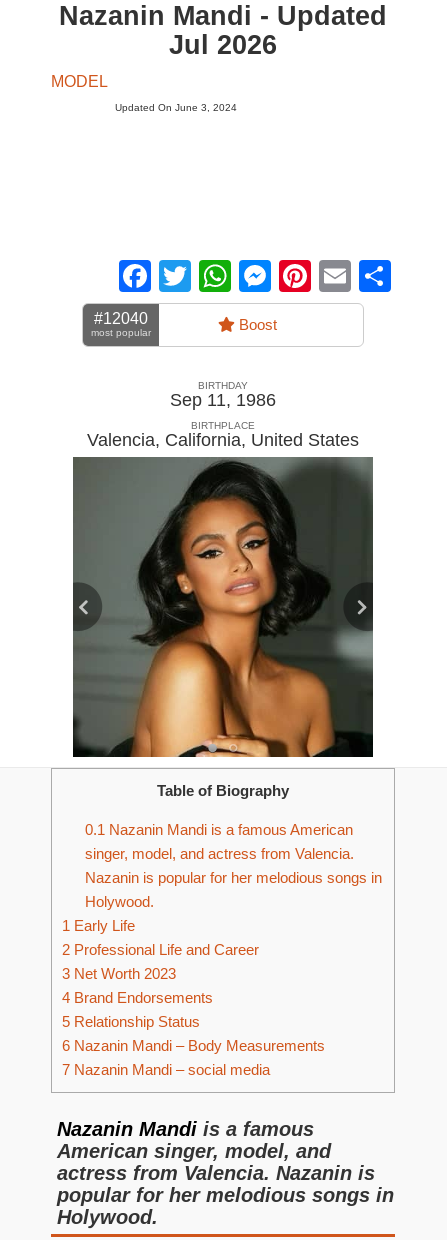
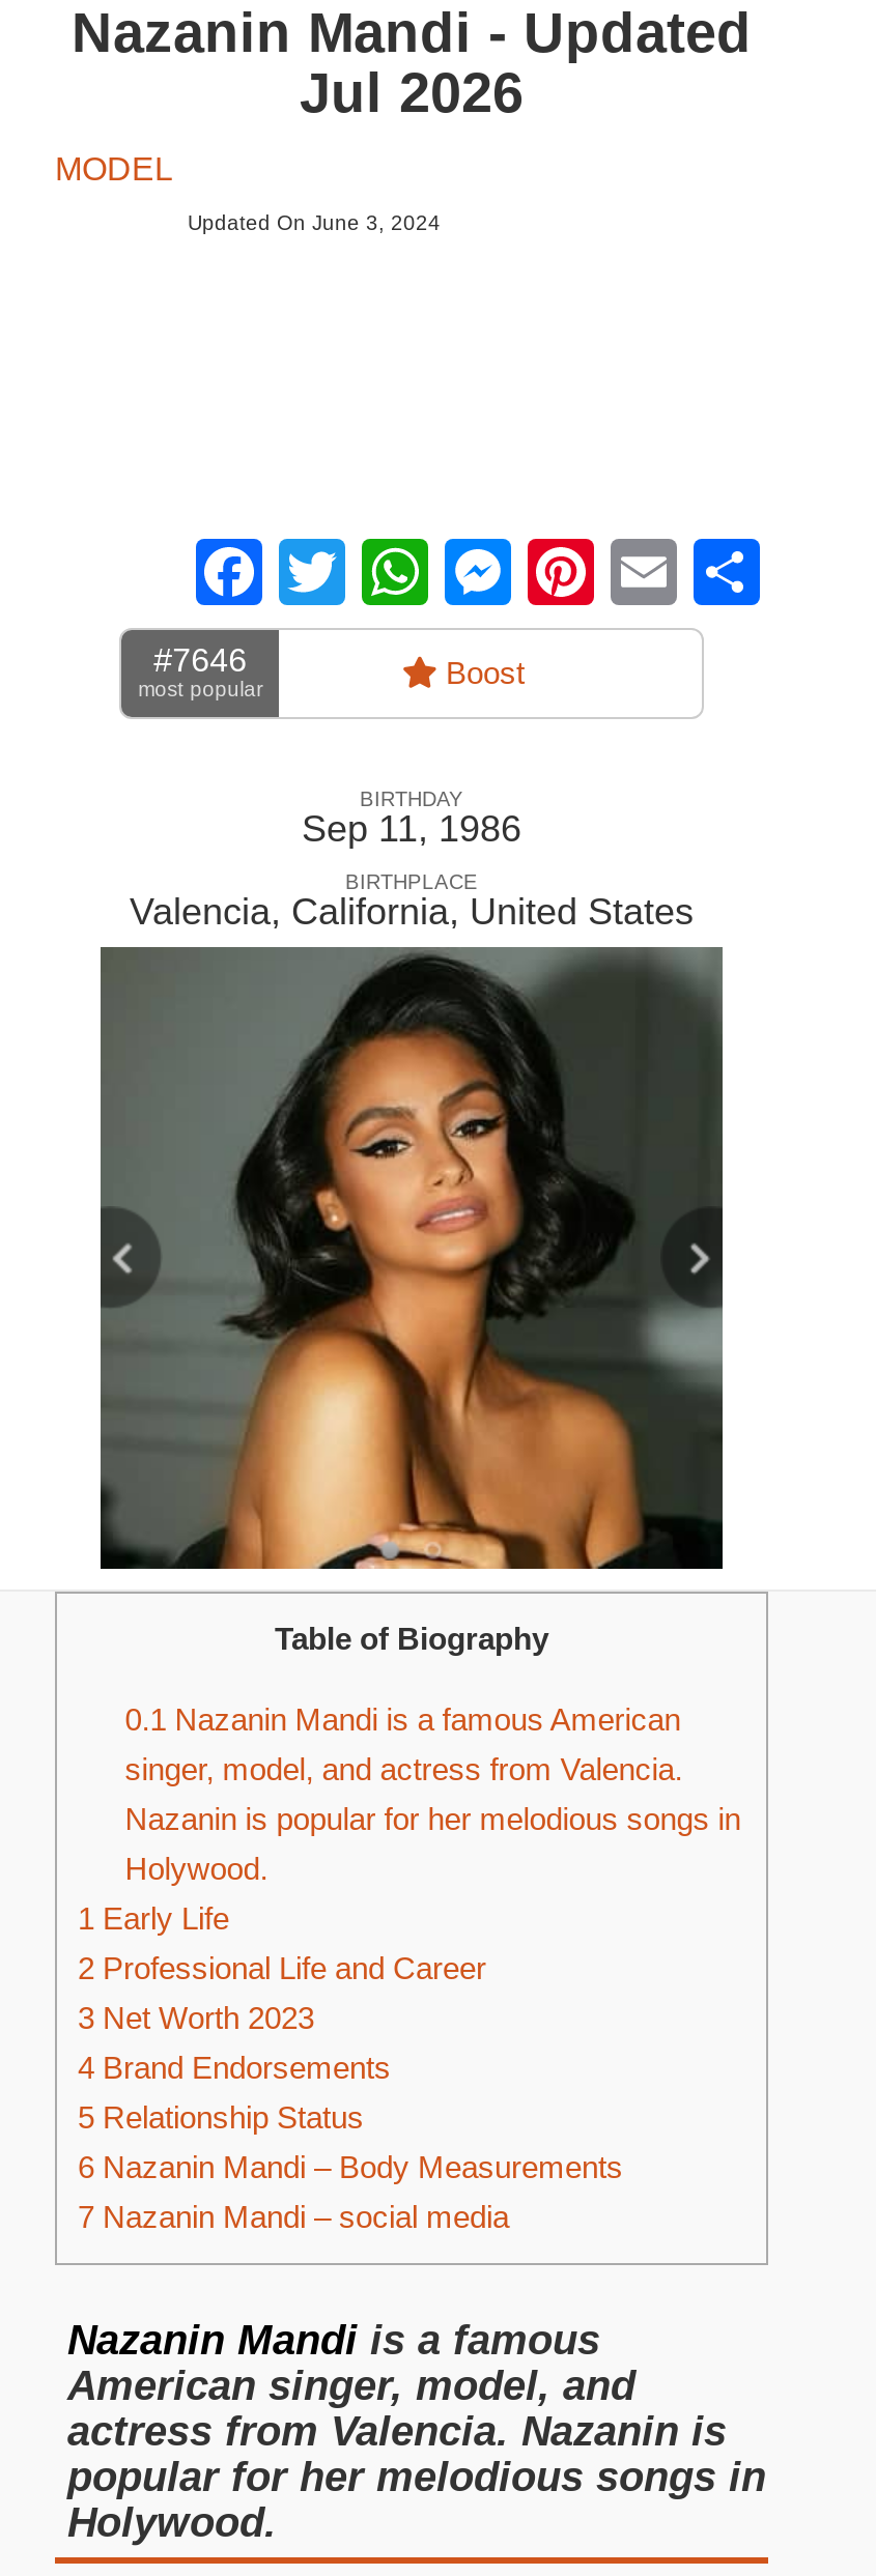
- #12040
+ #7646
